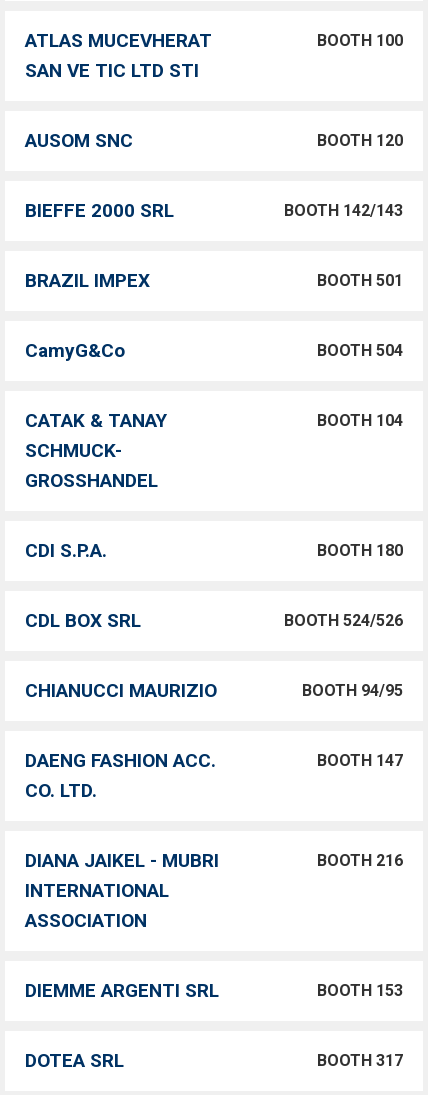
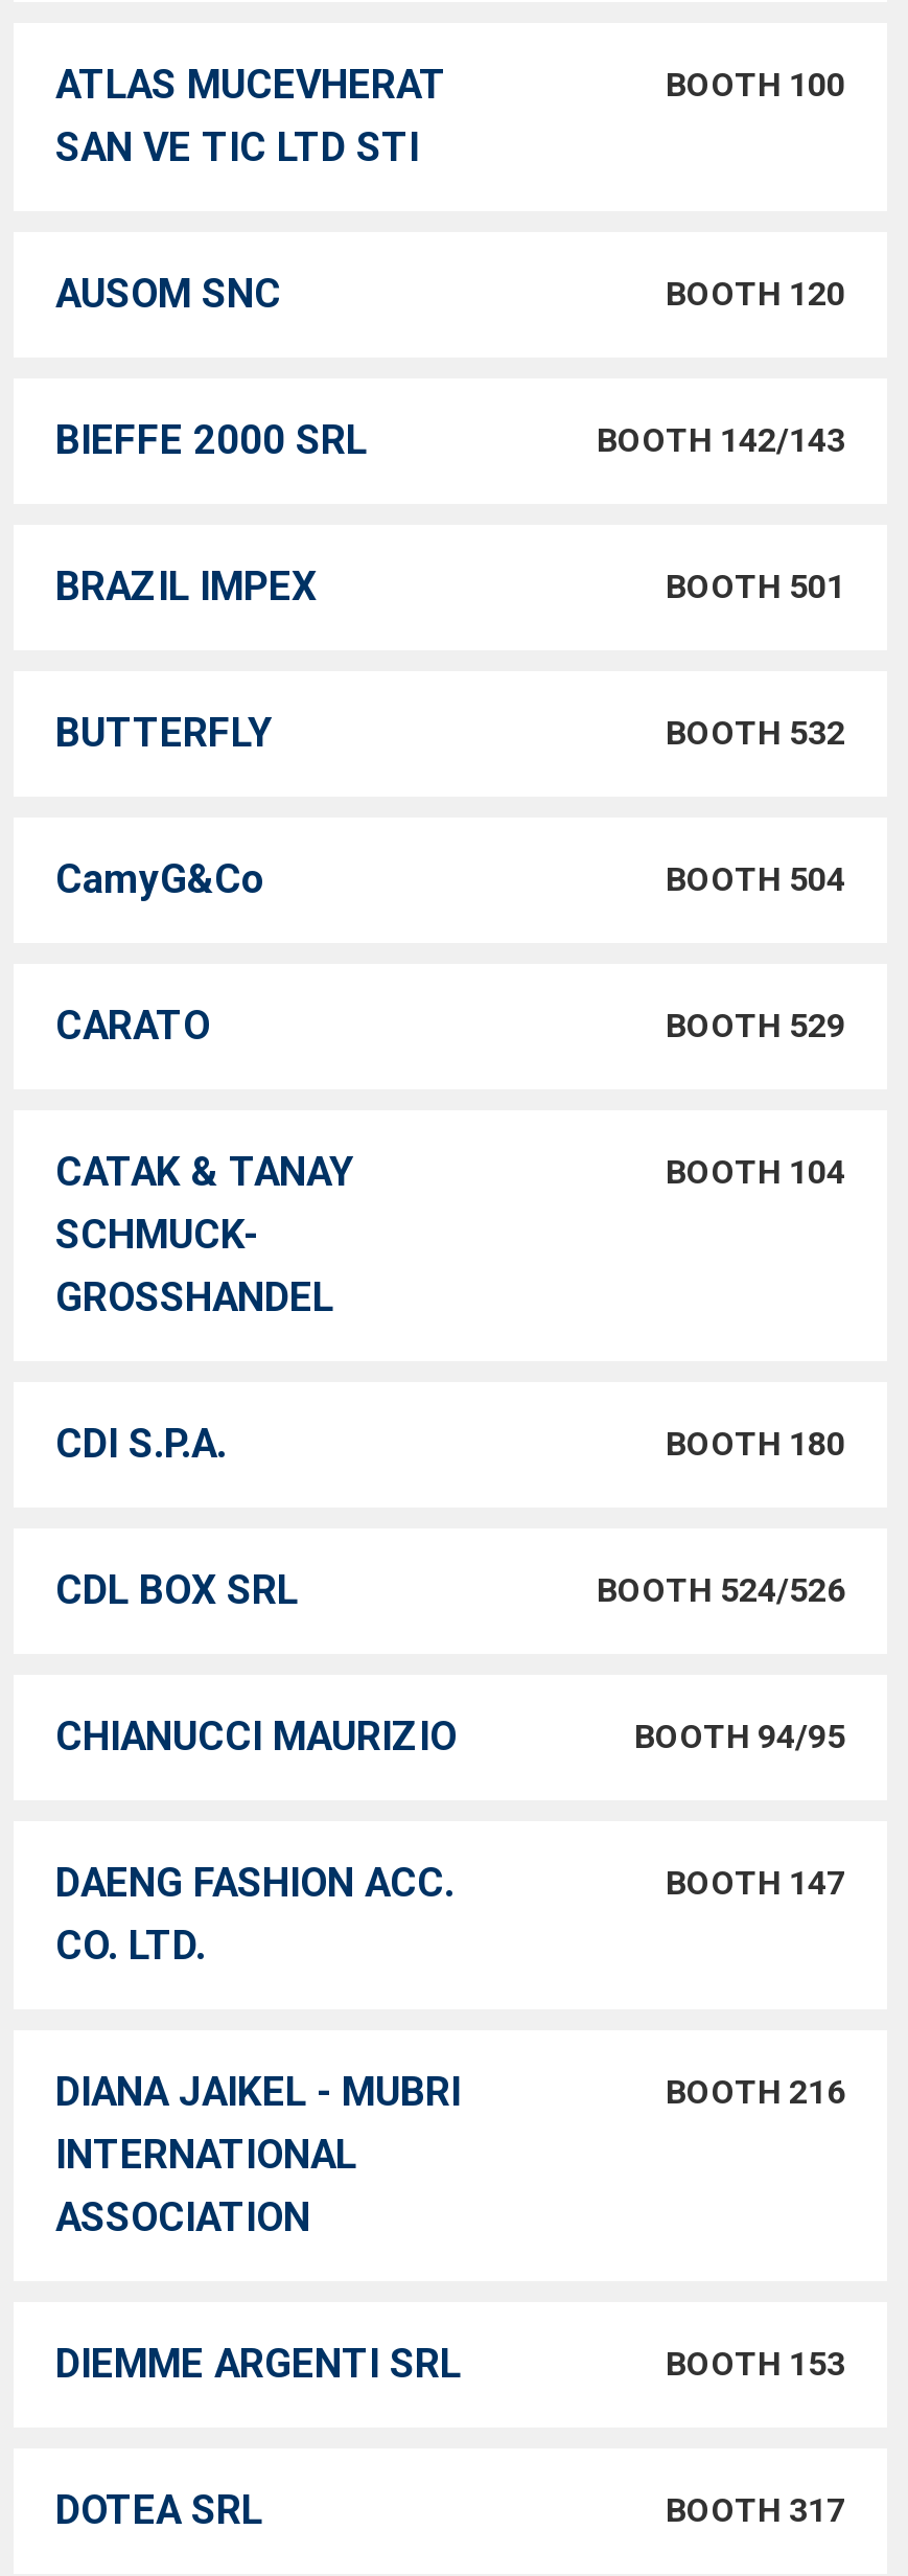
+ BUTTERFLY
+ BOOTH 532

+ CARATO
+ BOOTH 529
